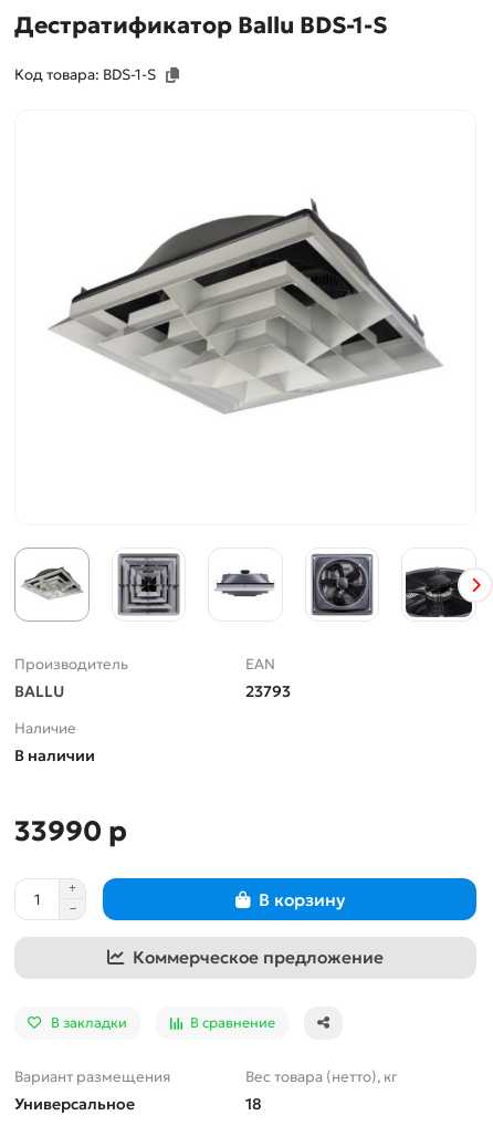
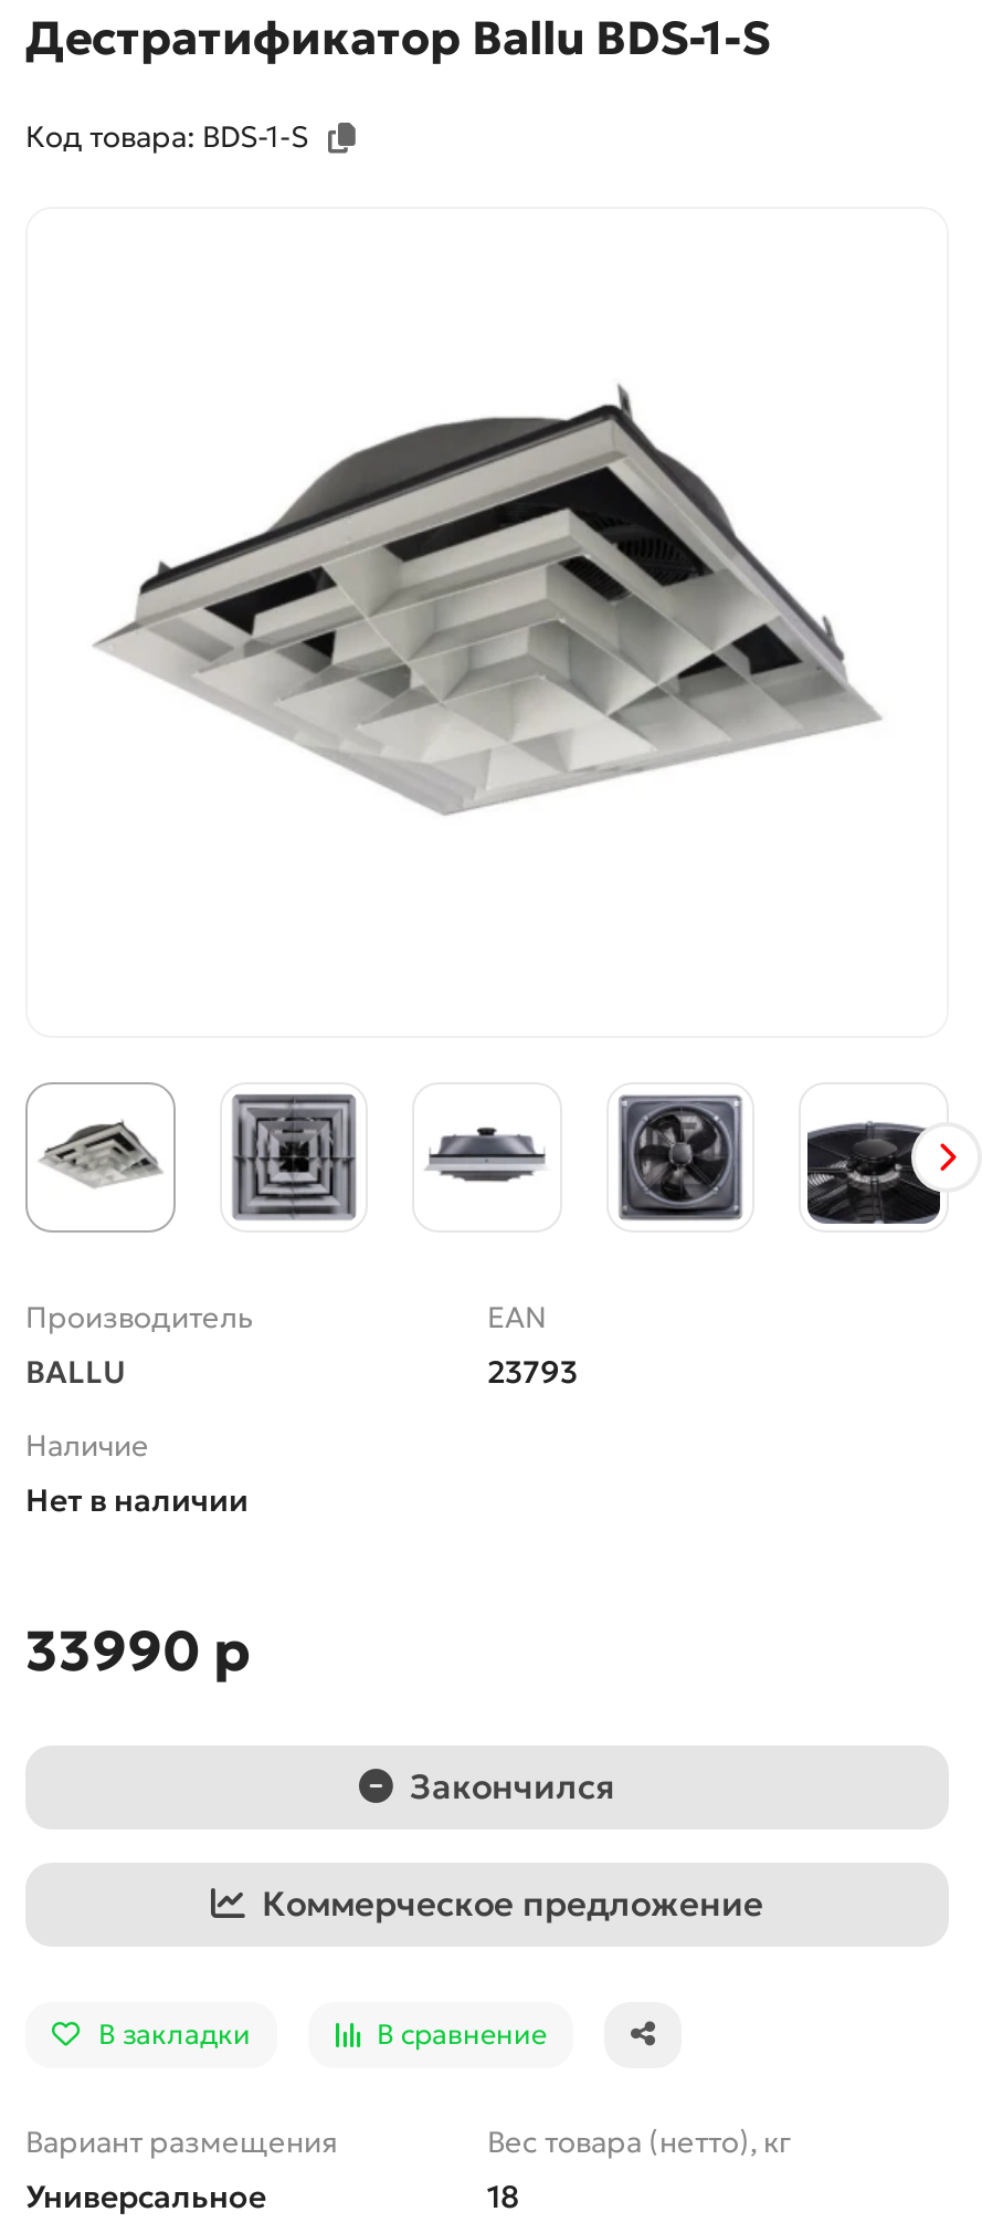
- В наличии
+ Нет в наличии

- В корзину
+ Закончился
